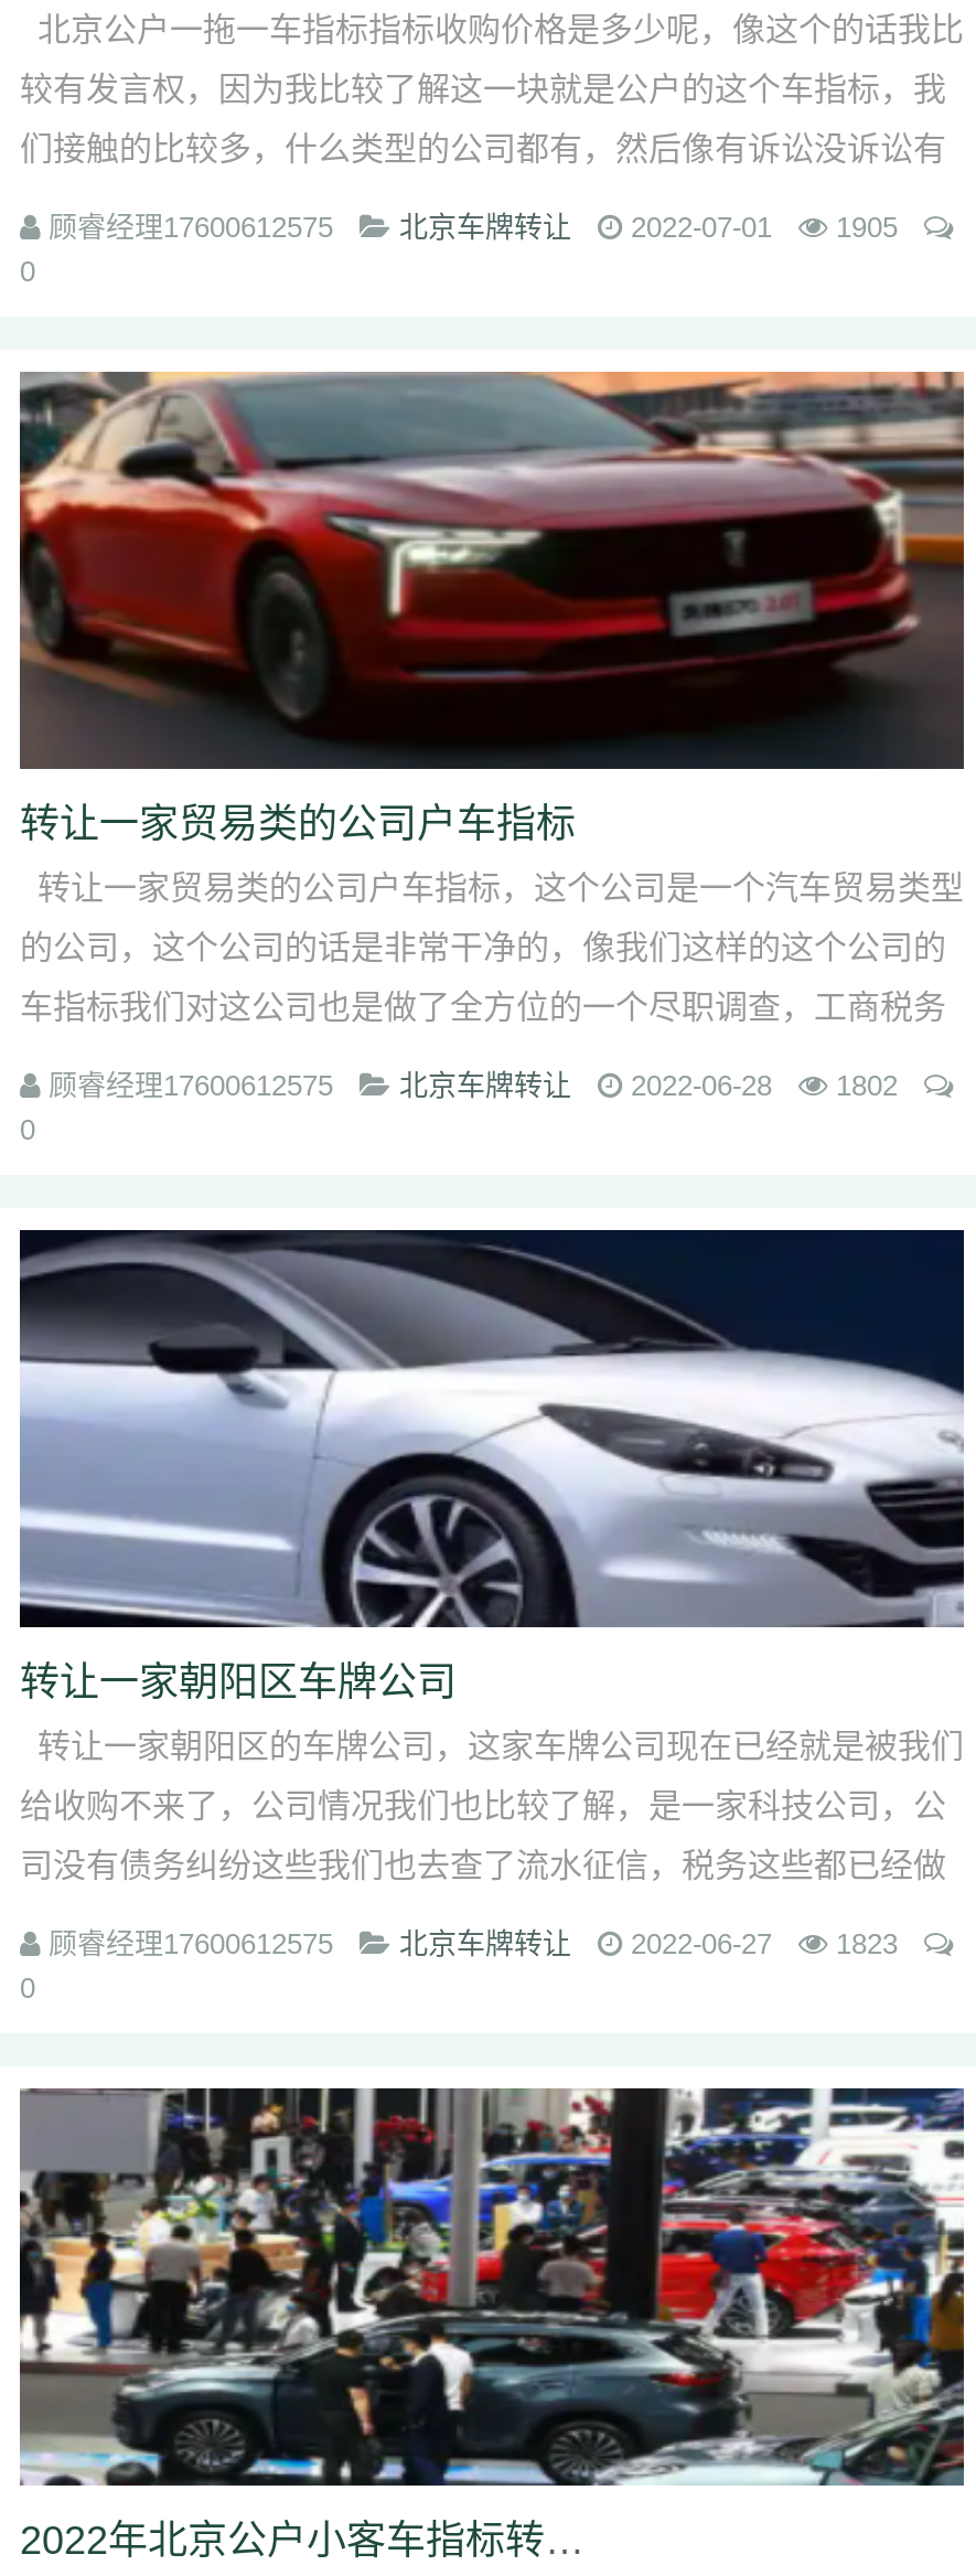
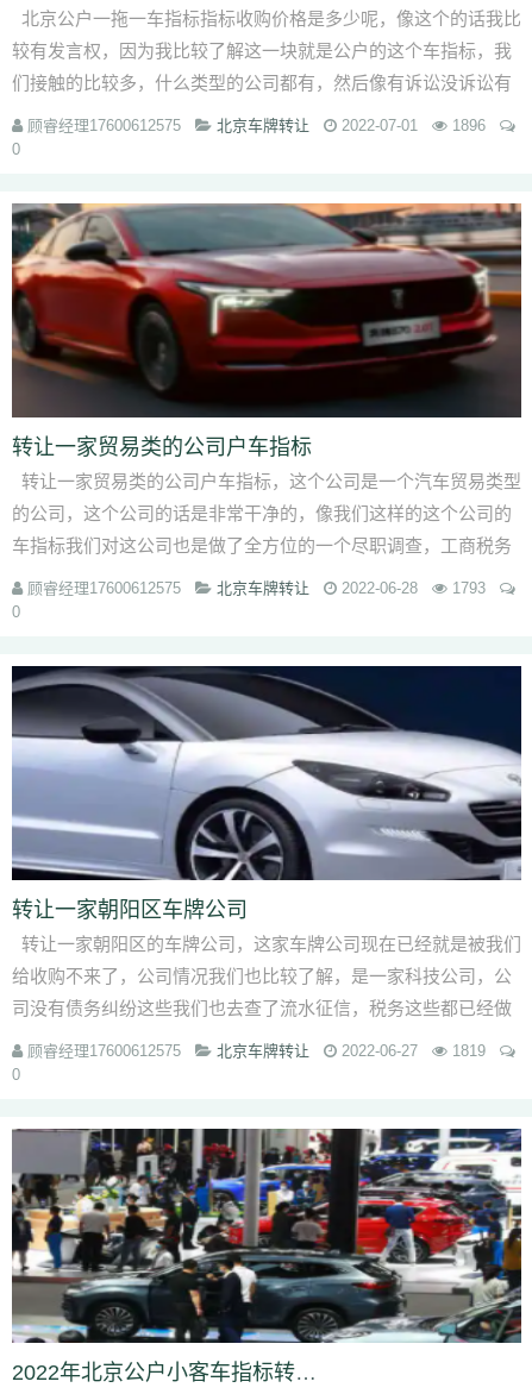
- 顾睿经理17600612575 北京车牌转让 2022-07-01 1905
+ 顾睿经理17600612575 北京车牌转让 2022-07-01 1896

- 顾睿经理17600612575 北京车牌转让 2022-06-28 1802
+ 顾睿经理17600612575 北京车牌转让 2022-06-28 1793

- 顾睿经理17600612575 北京车牌转让 2022-06-27 1823
+ 顾睿经理17600612575 北京车牌转让 2022-06-27 1819
